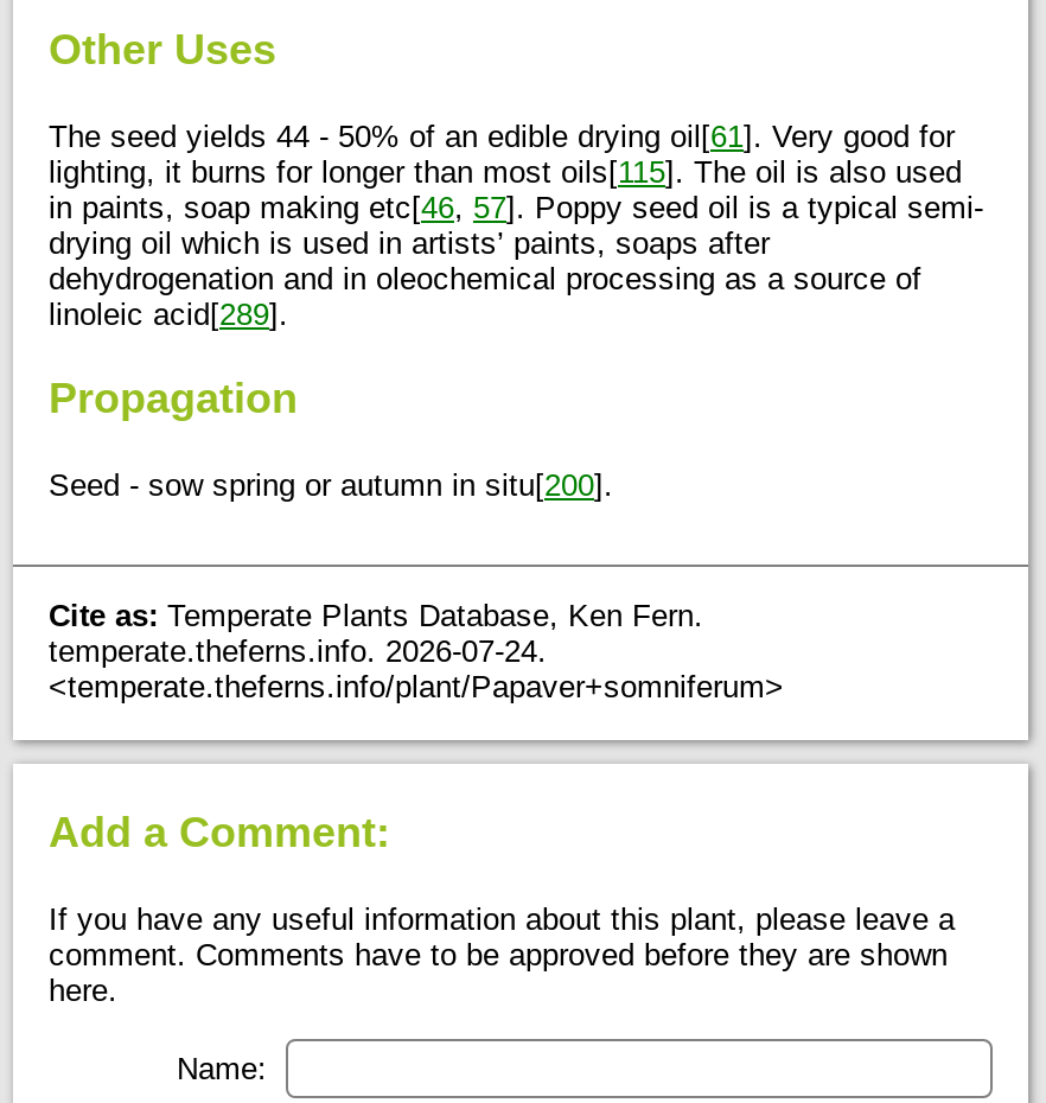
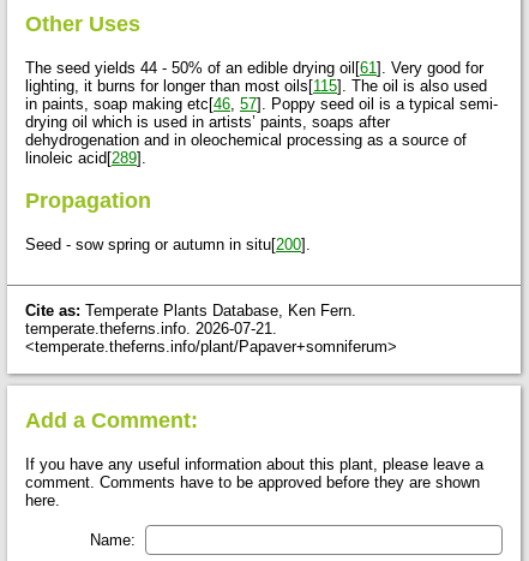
- temperate.theferns.info. 2026-07-24.
+ temperate.theferns.info. 2026-07-21.
